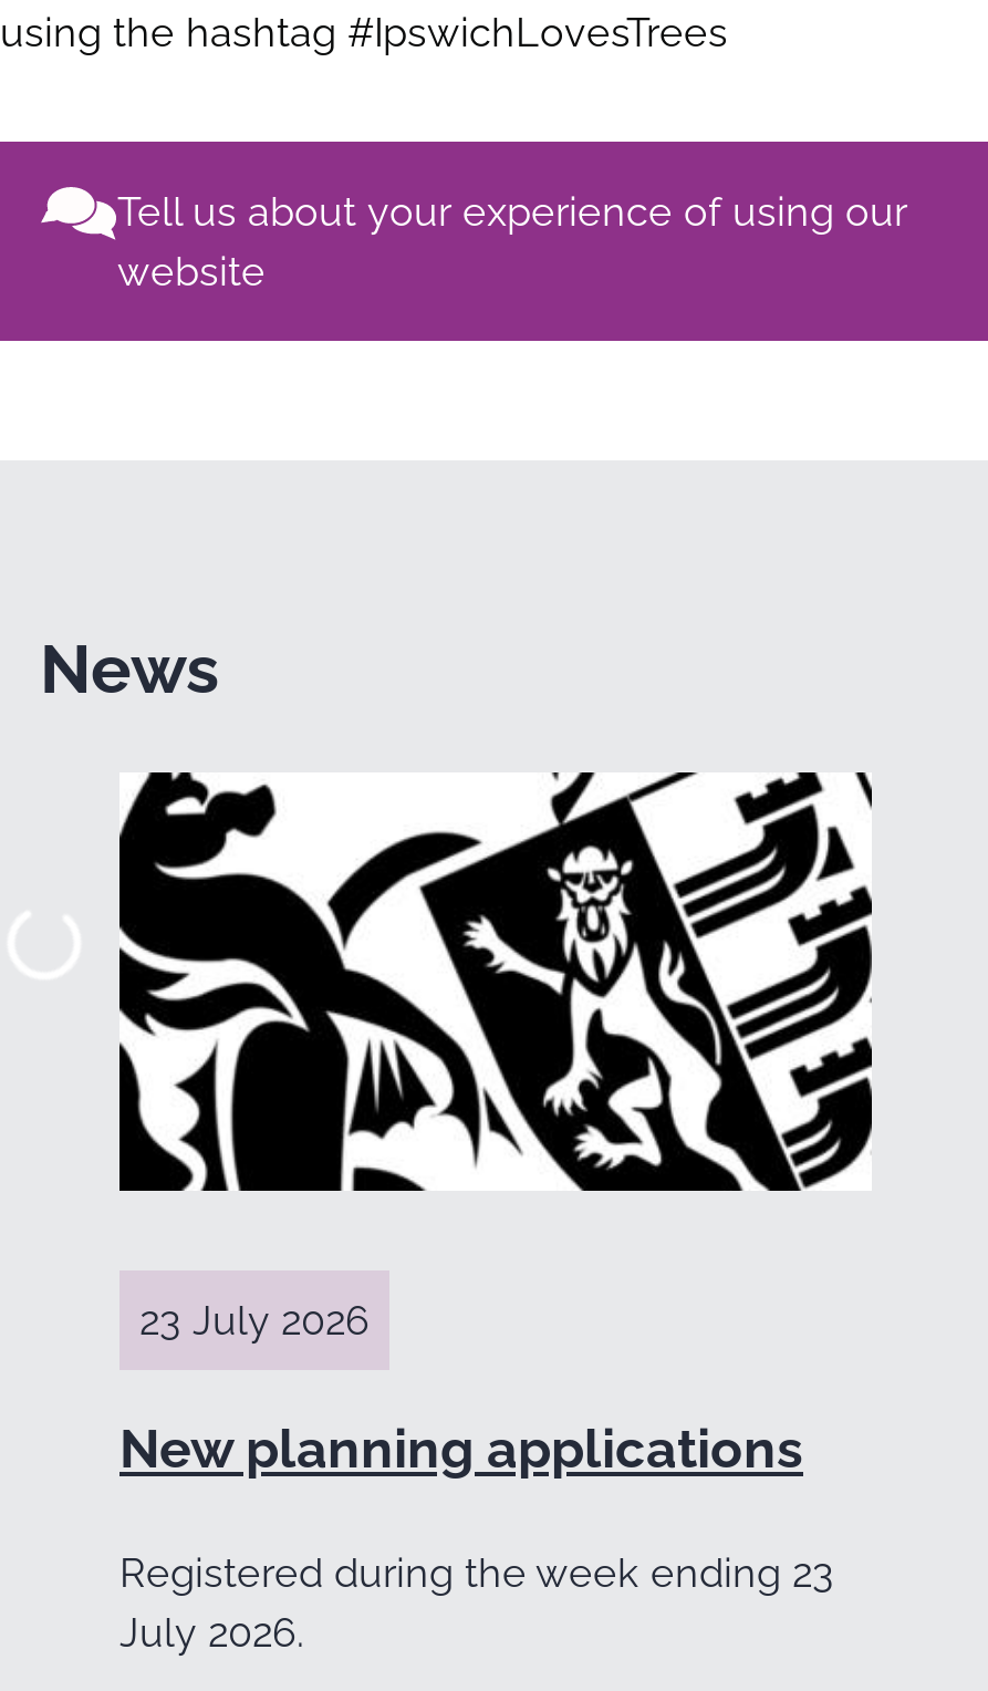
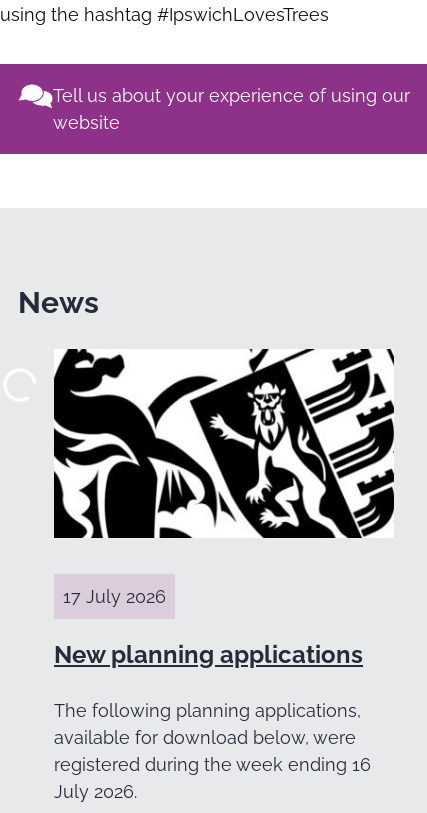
- 23 July 2026
+ 17 July 2026

- Registered during the week ending 23
+ The following planning applications,
+ available for download below, were
+ registered during the week ending 16
